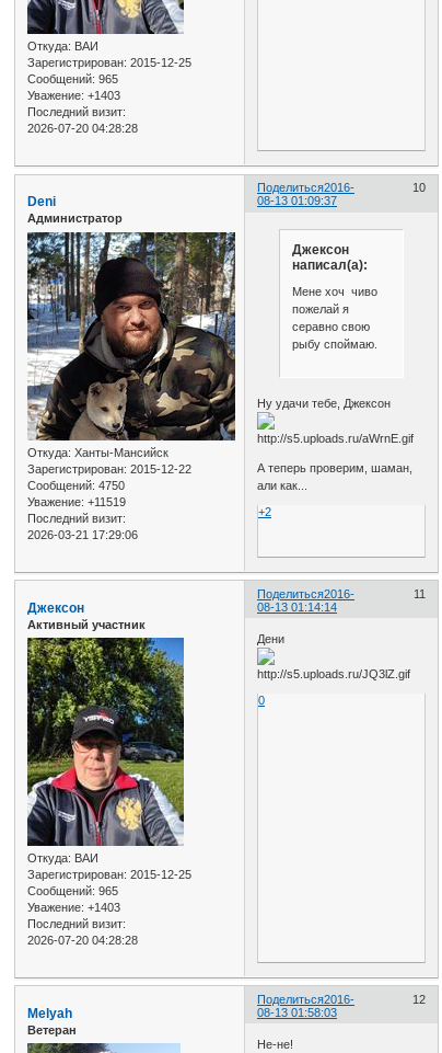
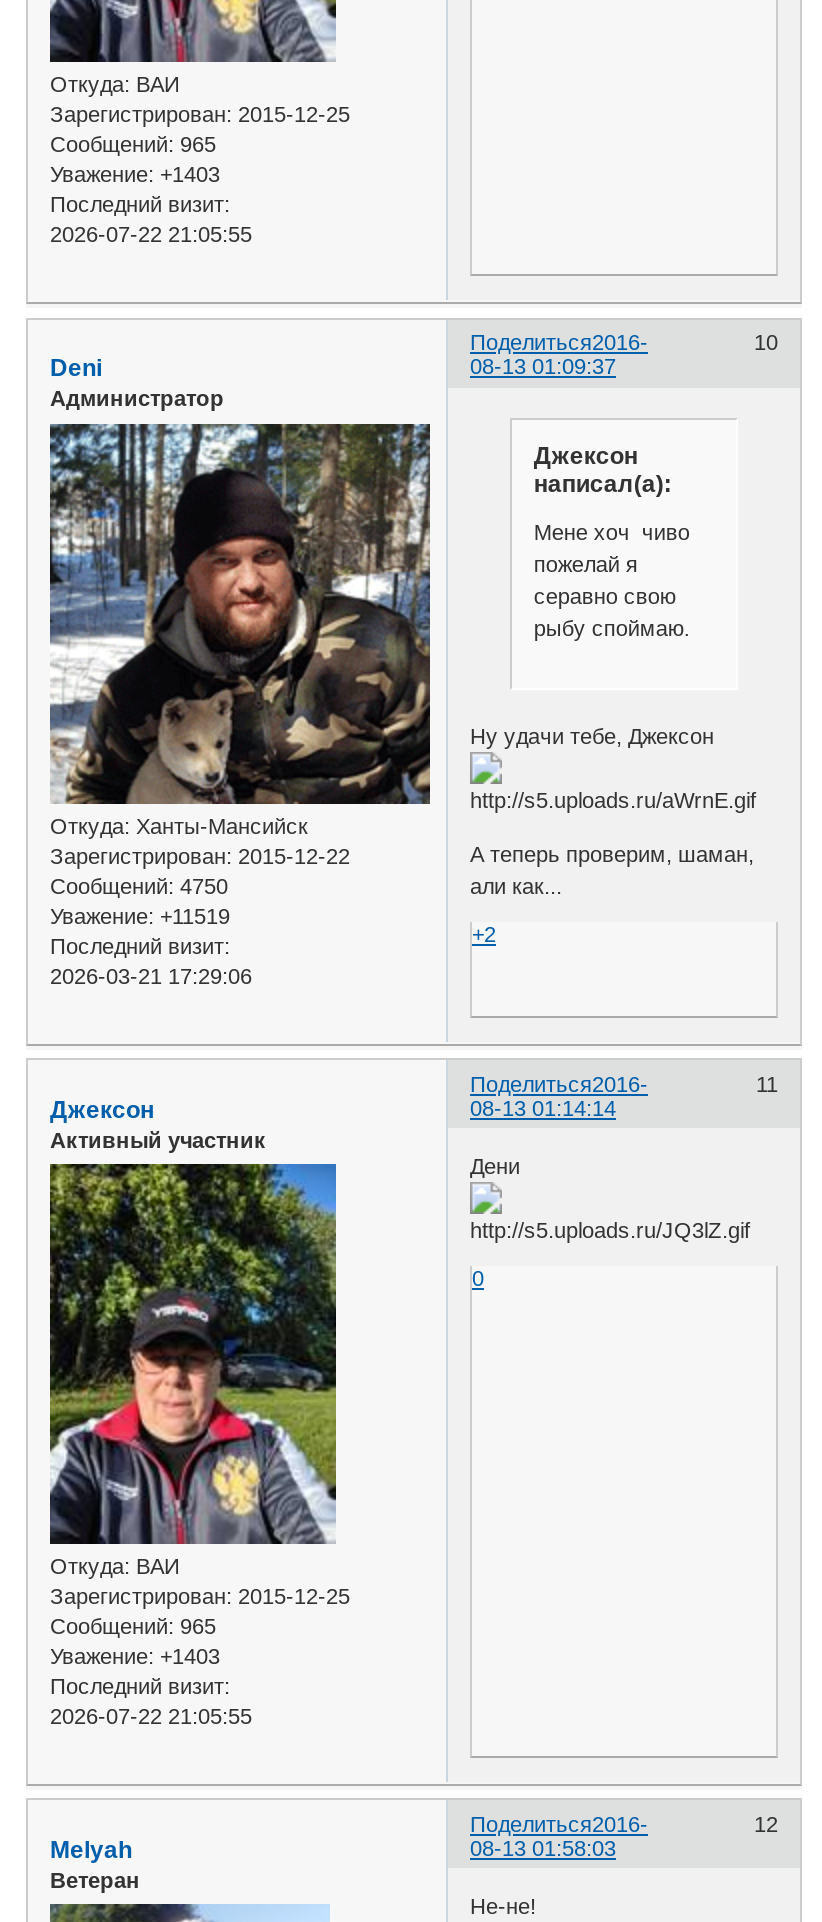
- 2026-07-20 04:28:28
+ 2026-07-22 21:05:55

- 2026-07-20 04:28:28
+ 2026-07-22 21:05:55
